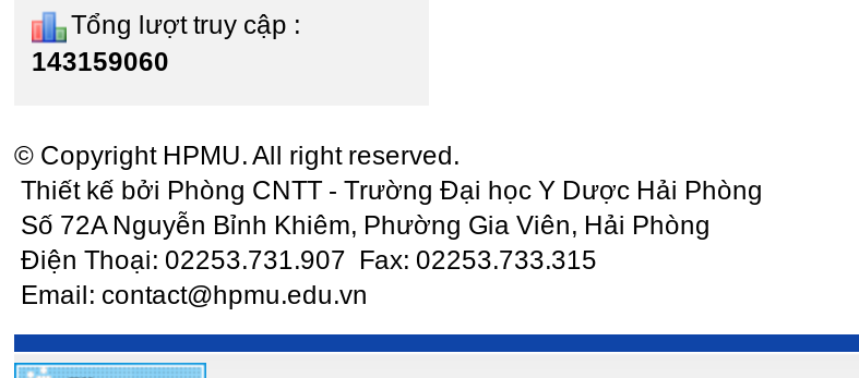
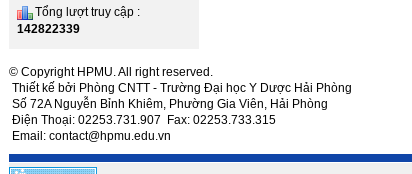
- 143159060
+ 142822339
